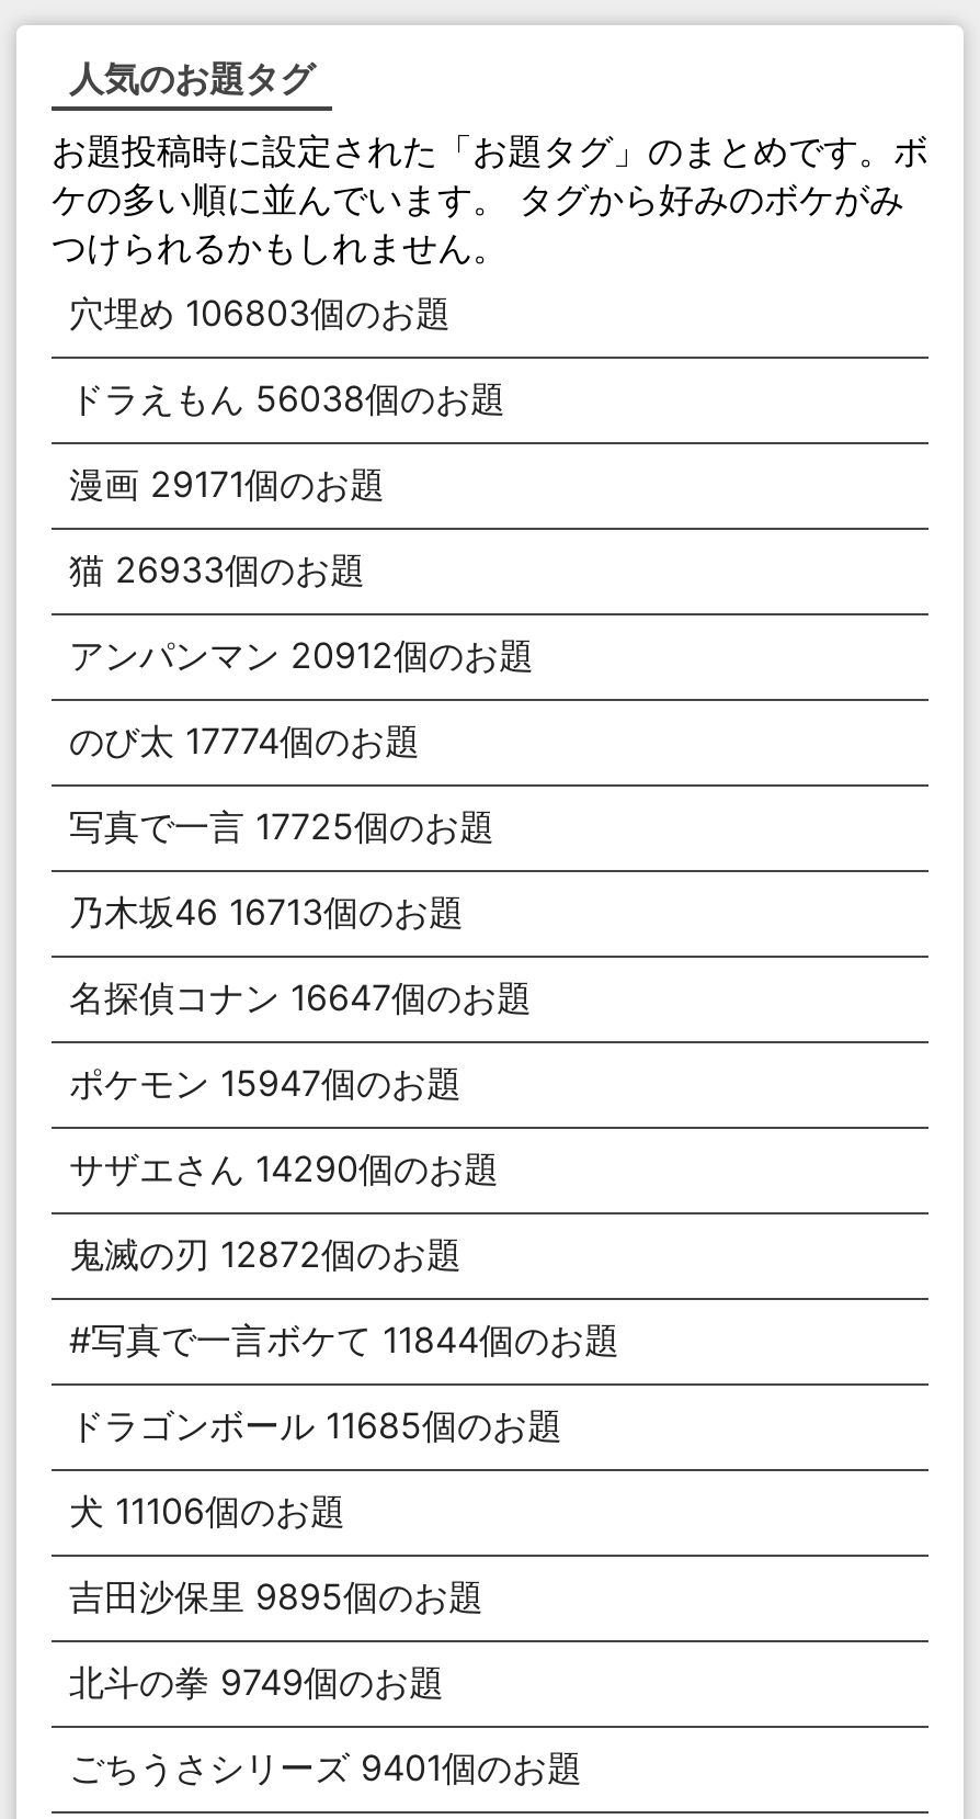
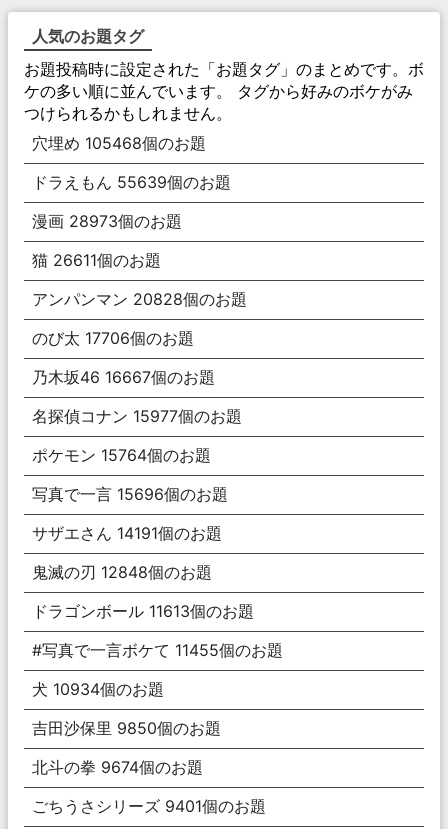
- 穴埋め 106803個のお題
+ 穴埋め 105468個のお題

- ドラえもん 56038個のお題
+ ドラえもん 55639個のお題

- 漫画 29171個のお題
+ 漫画 28973個のお題

- 猫 26933個のお題
+ 猫 26611個のお題

- アンパンマン 20912個のお題
+ アンパンマン 20828個のお題

- のび太 17774個のお題
+ のび太 17706個のお題

- 写真で一言 17725個のお題
+ 乃木坂46 16667個のお題

- 乃木坂46 16713個のお題
+ 名探偵コナン 15977個のお題

- 名探偵コナン 16647個のお題
+ ポケモン 15764個のお題

- ポケモン 15947個のお題
+ 写真で一言 15696個のお題

- サザエさん 14290個のお題
+ サザエさん 14191個のお題

- 鬼滅の刃 12872個のお題
+ 鬼滅の刃 12848個のお題

- #写真で一言ボケて 11844個のお題
+ ドラゴンボール 11613個のお題

- ドラゴンボール 11685個のお題
+ #写真で一言ボケて 11455個のお題

- 犬 11106個のお題
+ 犬 10934個のお題

- 吉田沙保里 9895個のお題
+ 吉田沙保里 9850個のお題

- 北斗の拳 9749個のお題
+ 北斗の拳 9674個のお題
